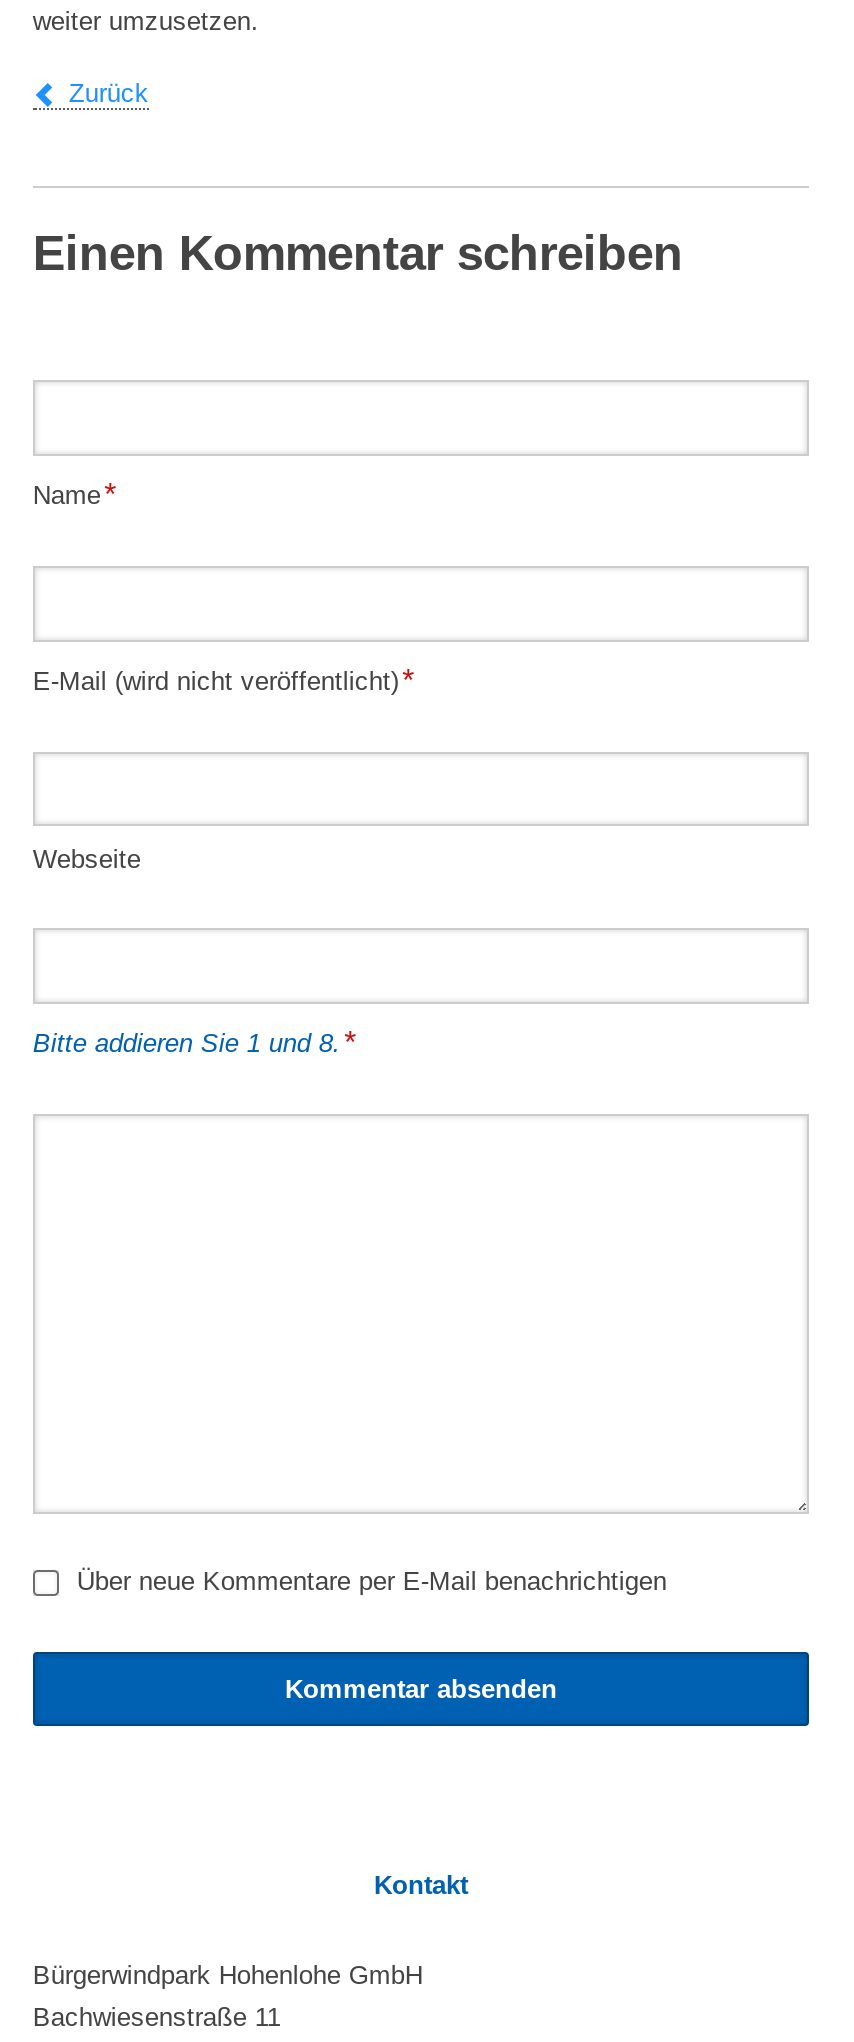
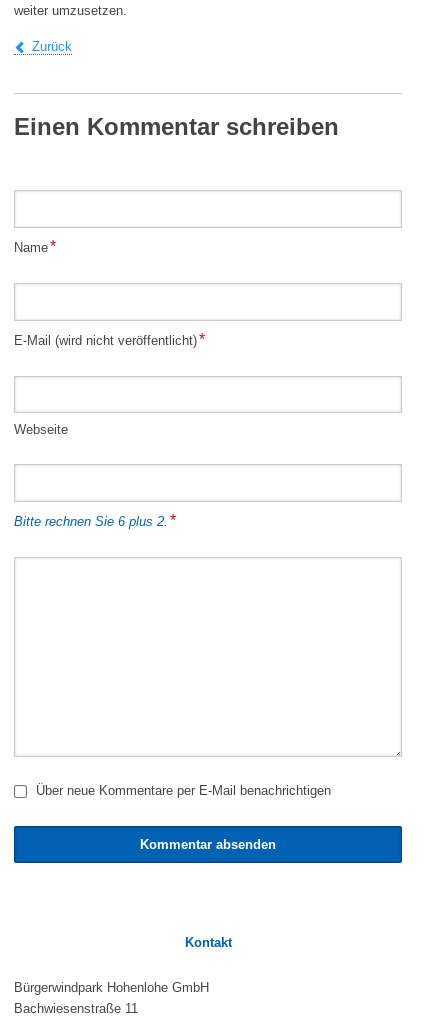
- Bitte addieren Sie 1 und 8. *
+ Bitte rechnen Sie 6 plus 2. *
